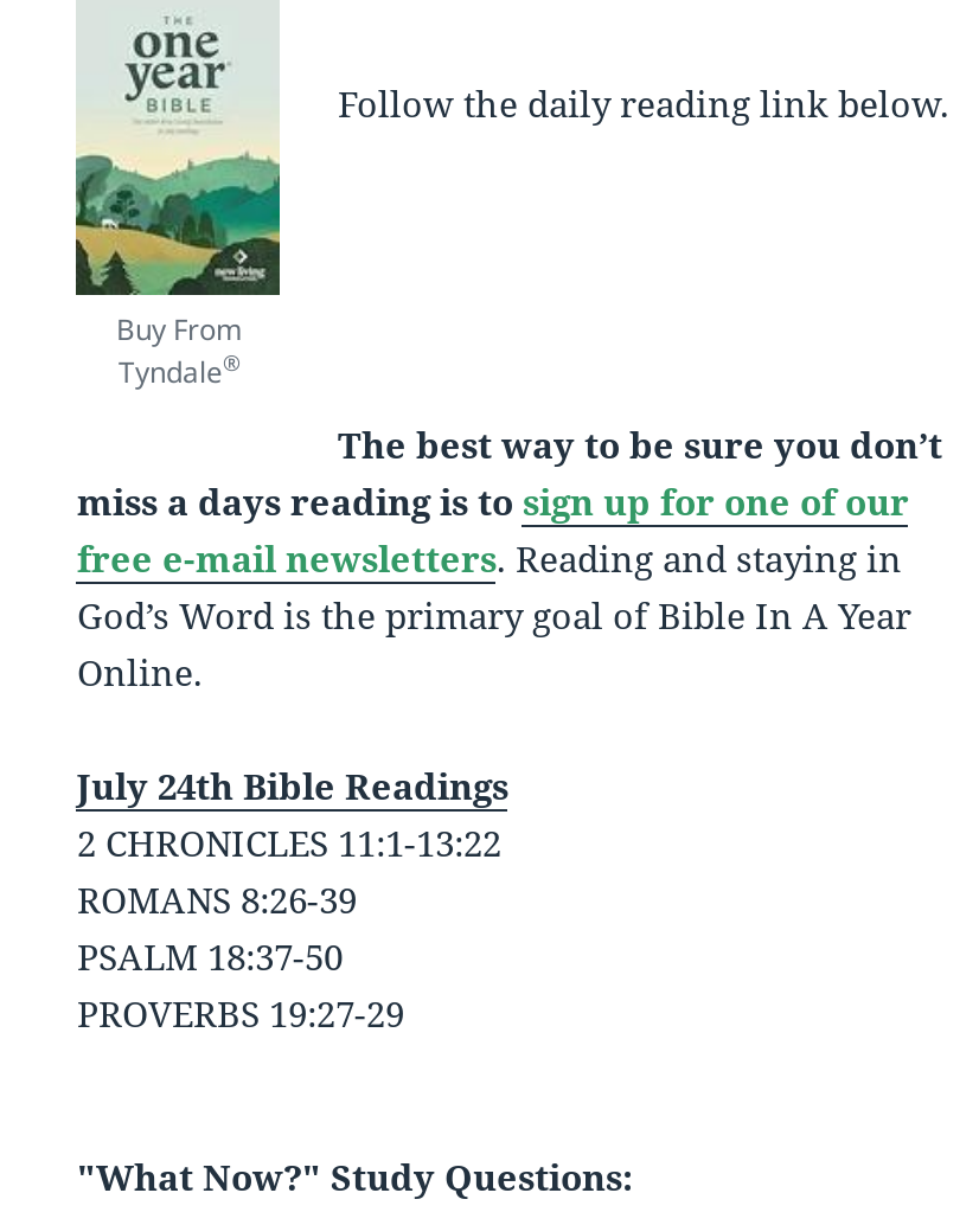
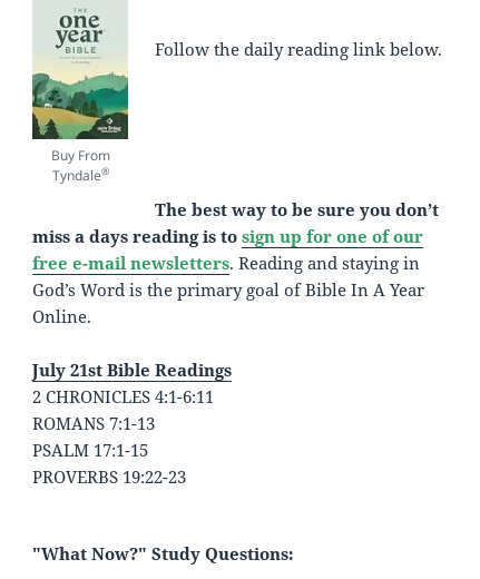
- July 24th Bible Readings
+ July 21st Bible Readings

- 2 CHRONICLES 11:1-13:22
+ 2 CHRONICLES 4:1-6:11

- ROMANS 8:26-39
+ ROMANS 7:1-13

- PSALM 18:37-50
+ PSALM 17:1-15

- PROVERBS 19:27-29
+ PROVERBS 19:22-23
